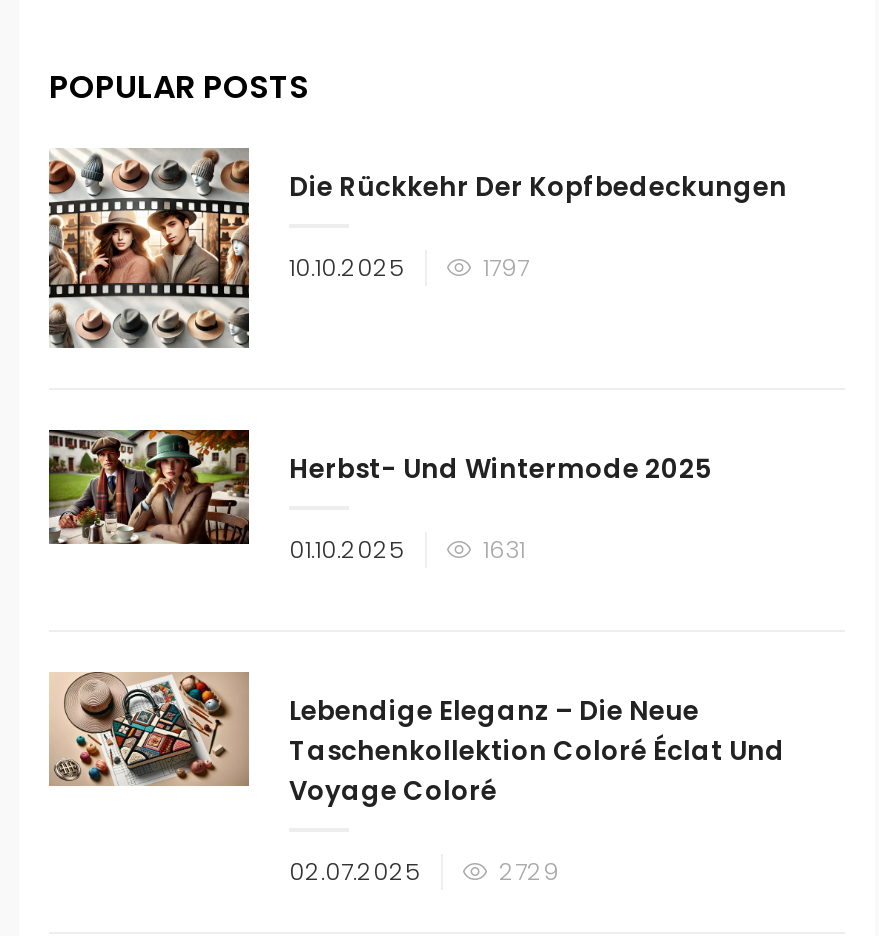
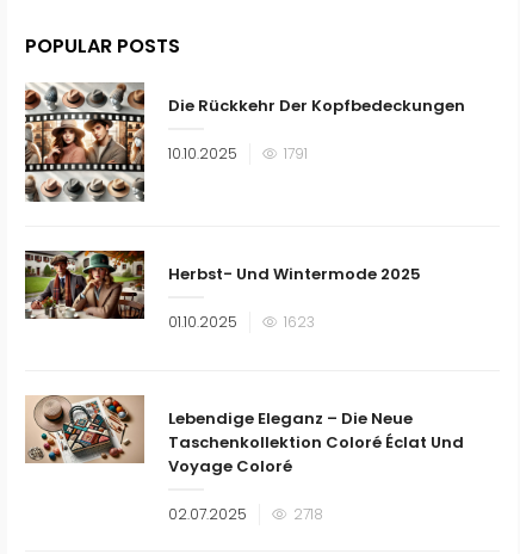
- 1797
+ 1791

- 1631
+ 1623

- 2729
+ 2718
